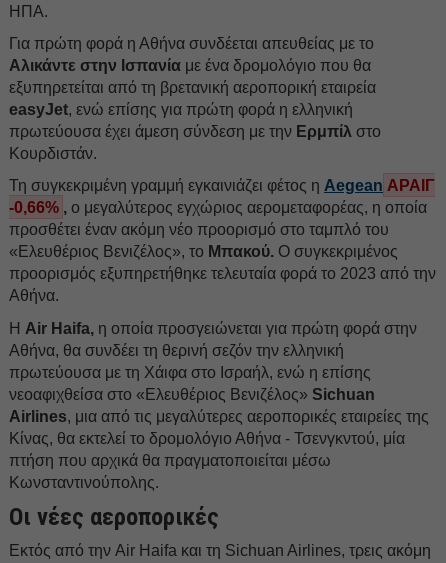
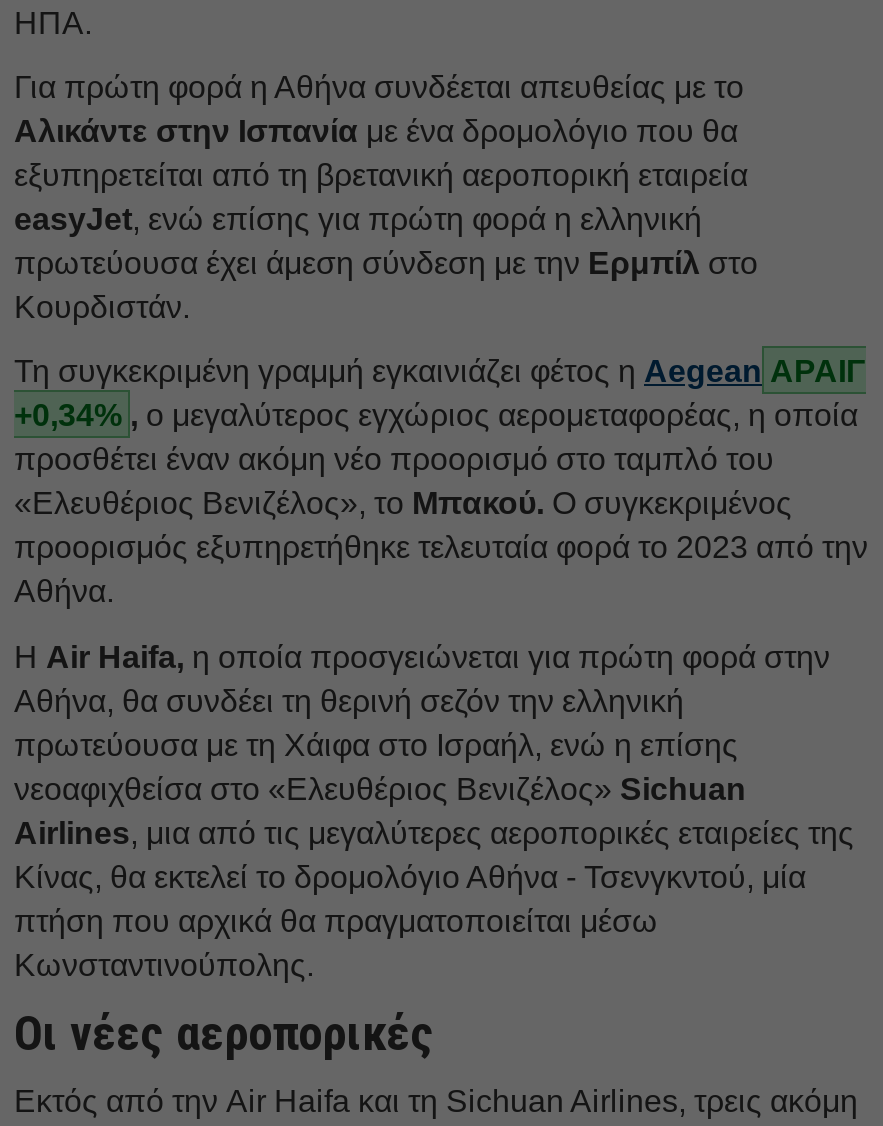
- -0,66% , ο μεγαλύτερος εγχώριος αερομεταφορέας, η οποία
+ +0,34% , ο μεγαλύτερος εγχώριος αερομεταφορέας, η οποία
